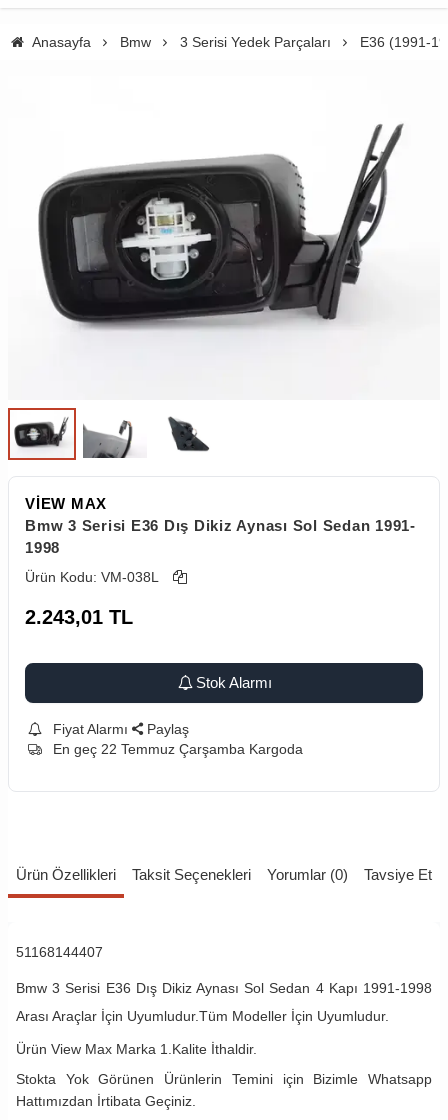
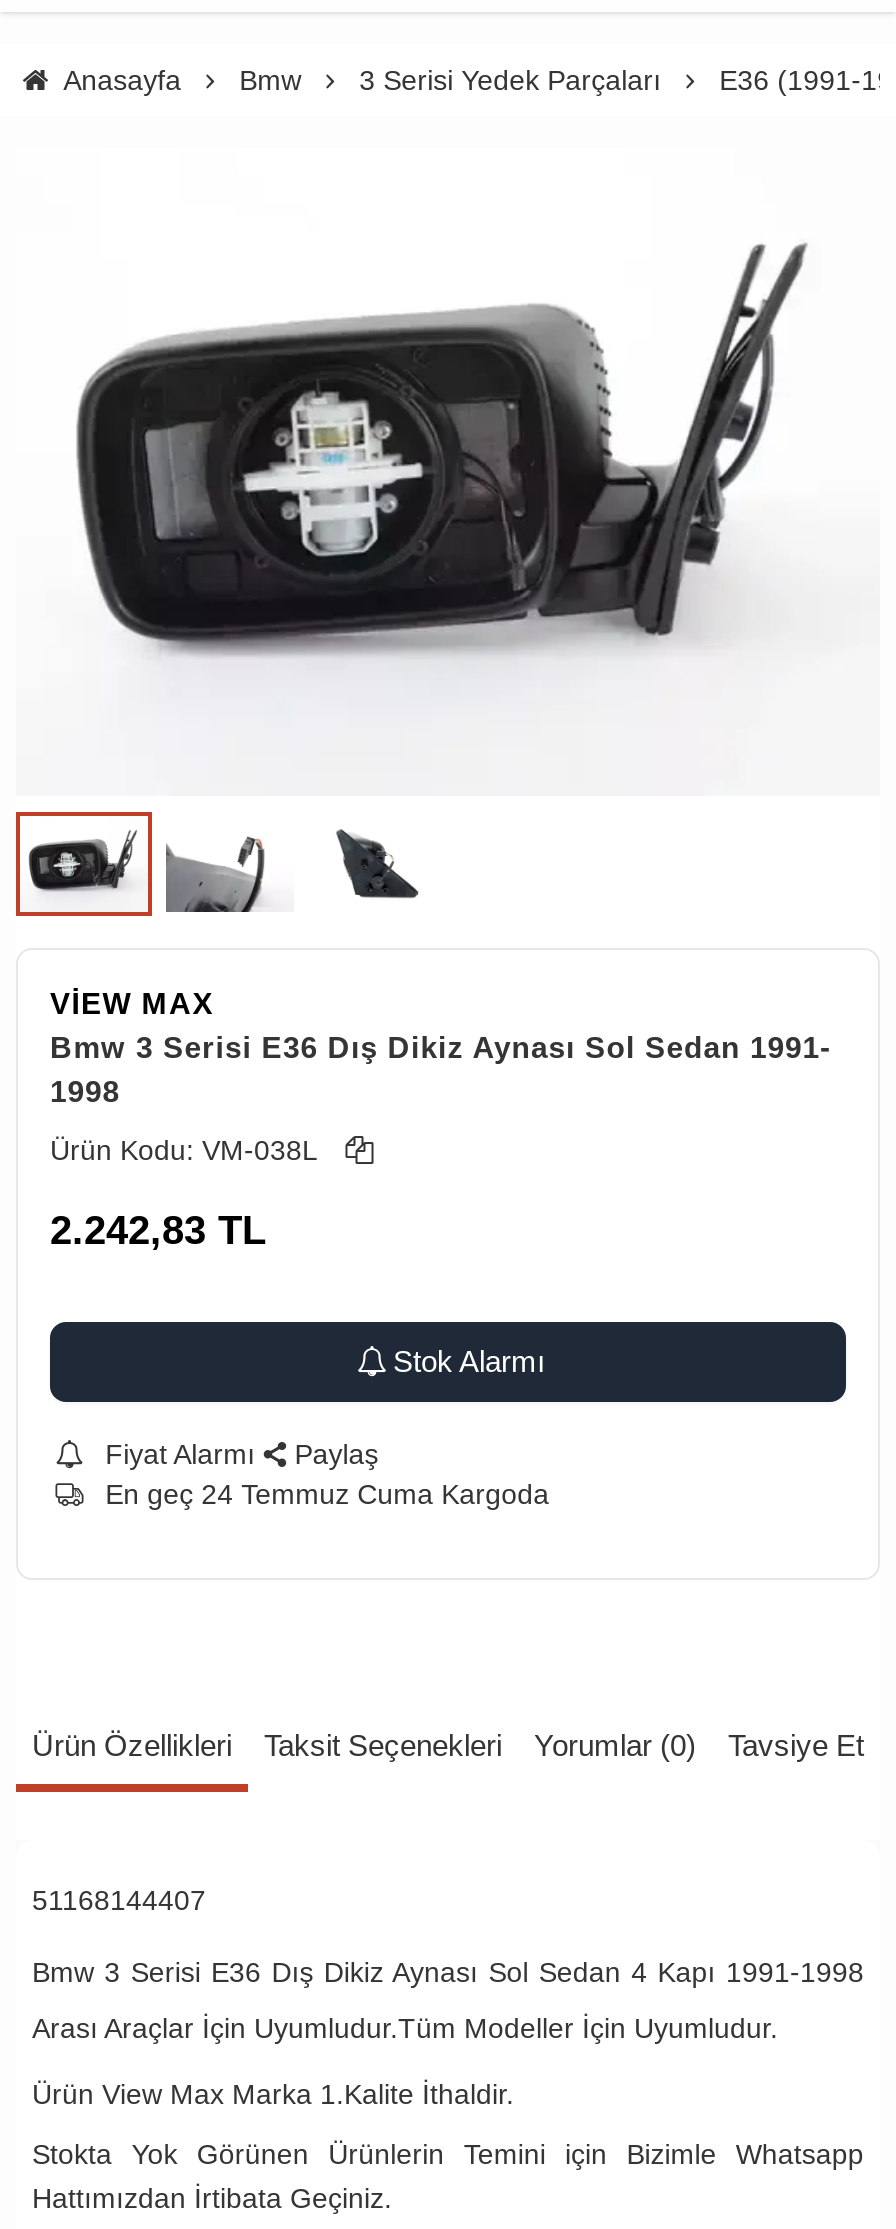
- 2.243,01 TL
+ 2.242,83 TL

- En geç 22 Temmuz Çarşamba Kargoda
+ En geç 24 Temmuz Cuma Kargoda
